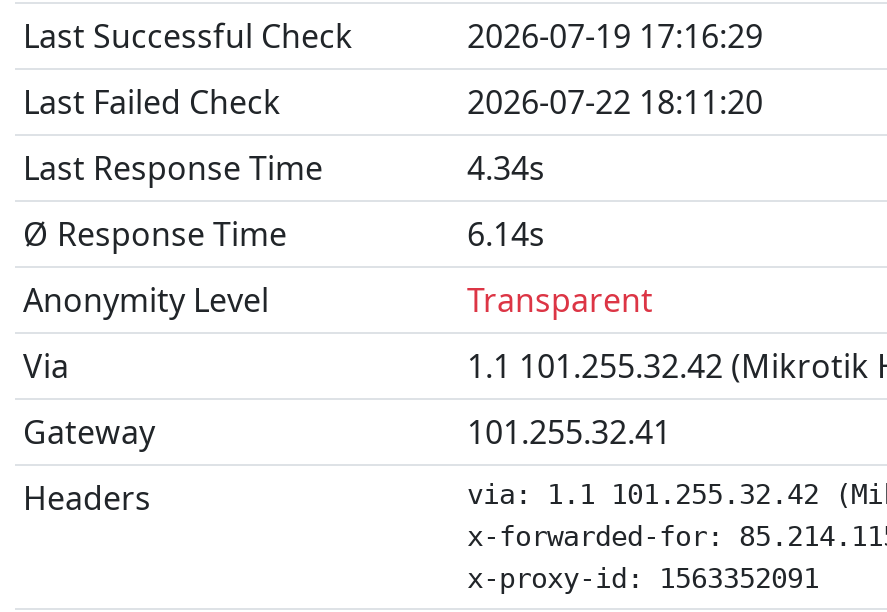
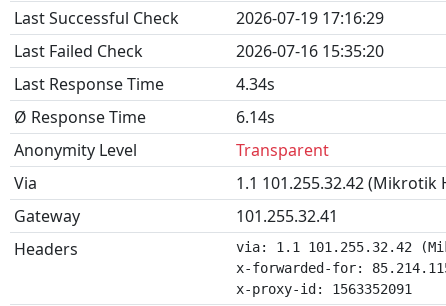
- 2026-07-22 18:11:20
+ 2026-07-16 15:35:20
